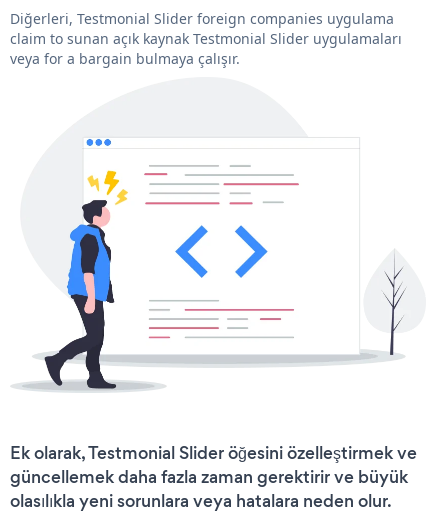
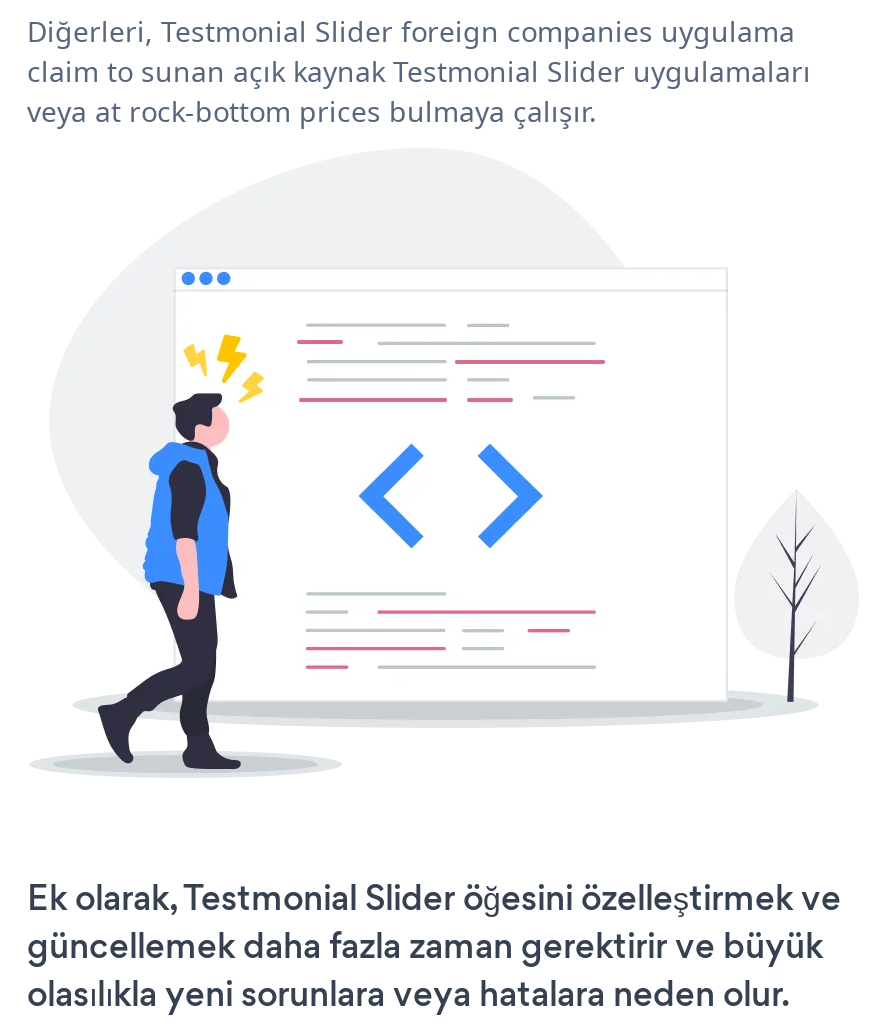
- veya for a bargain bulmaya çalışır.
+ veya at rock-bottom prices bulmaya çalışır.
